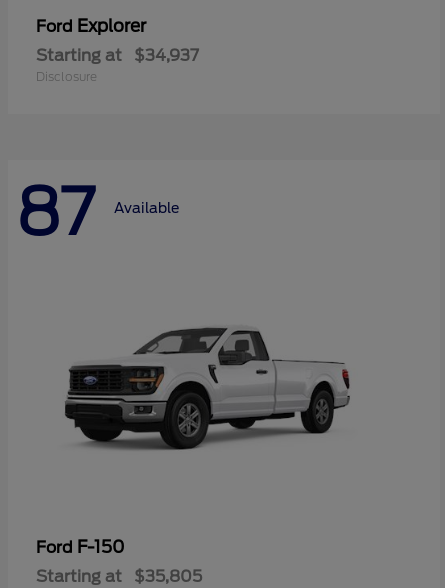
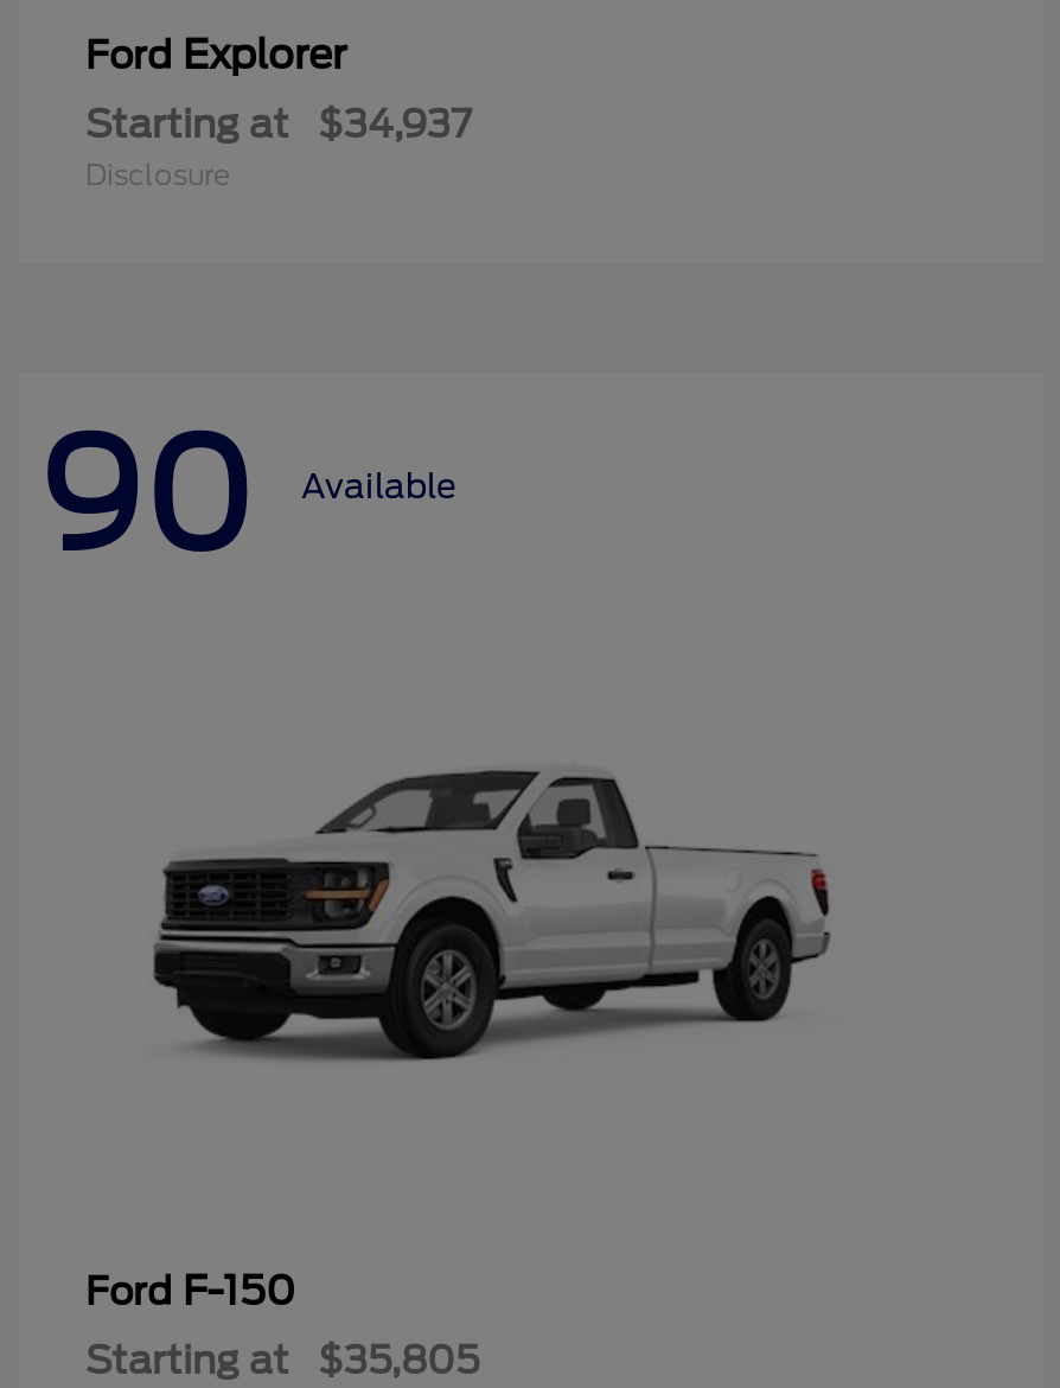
- 87 Available
+ 90 Available
